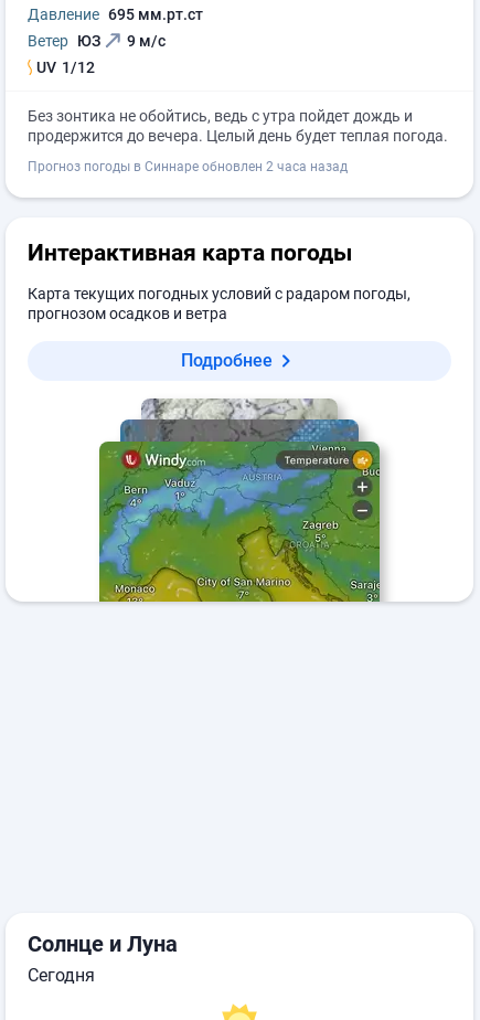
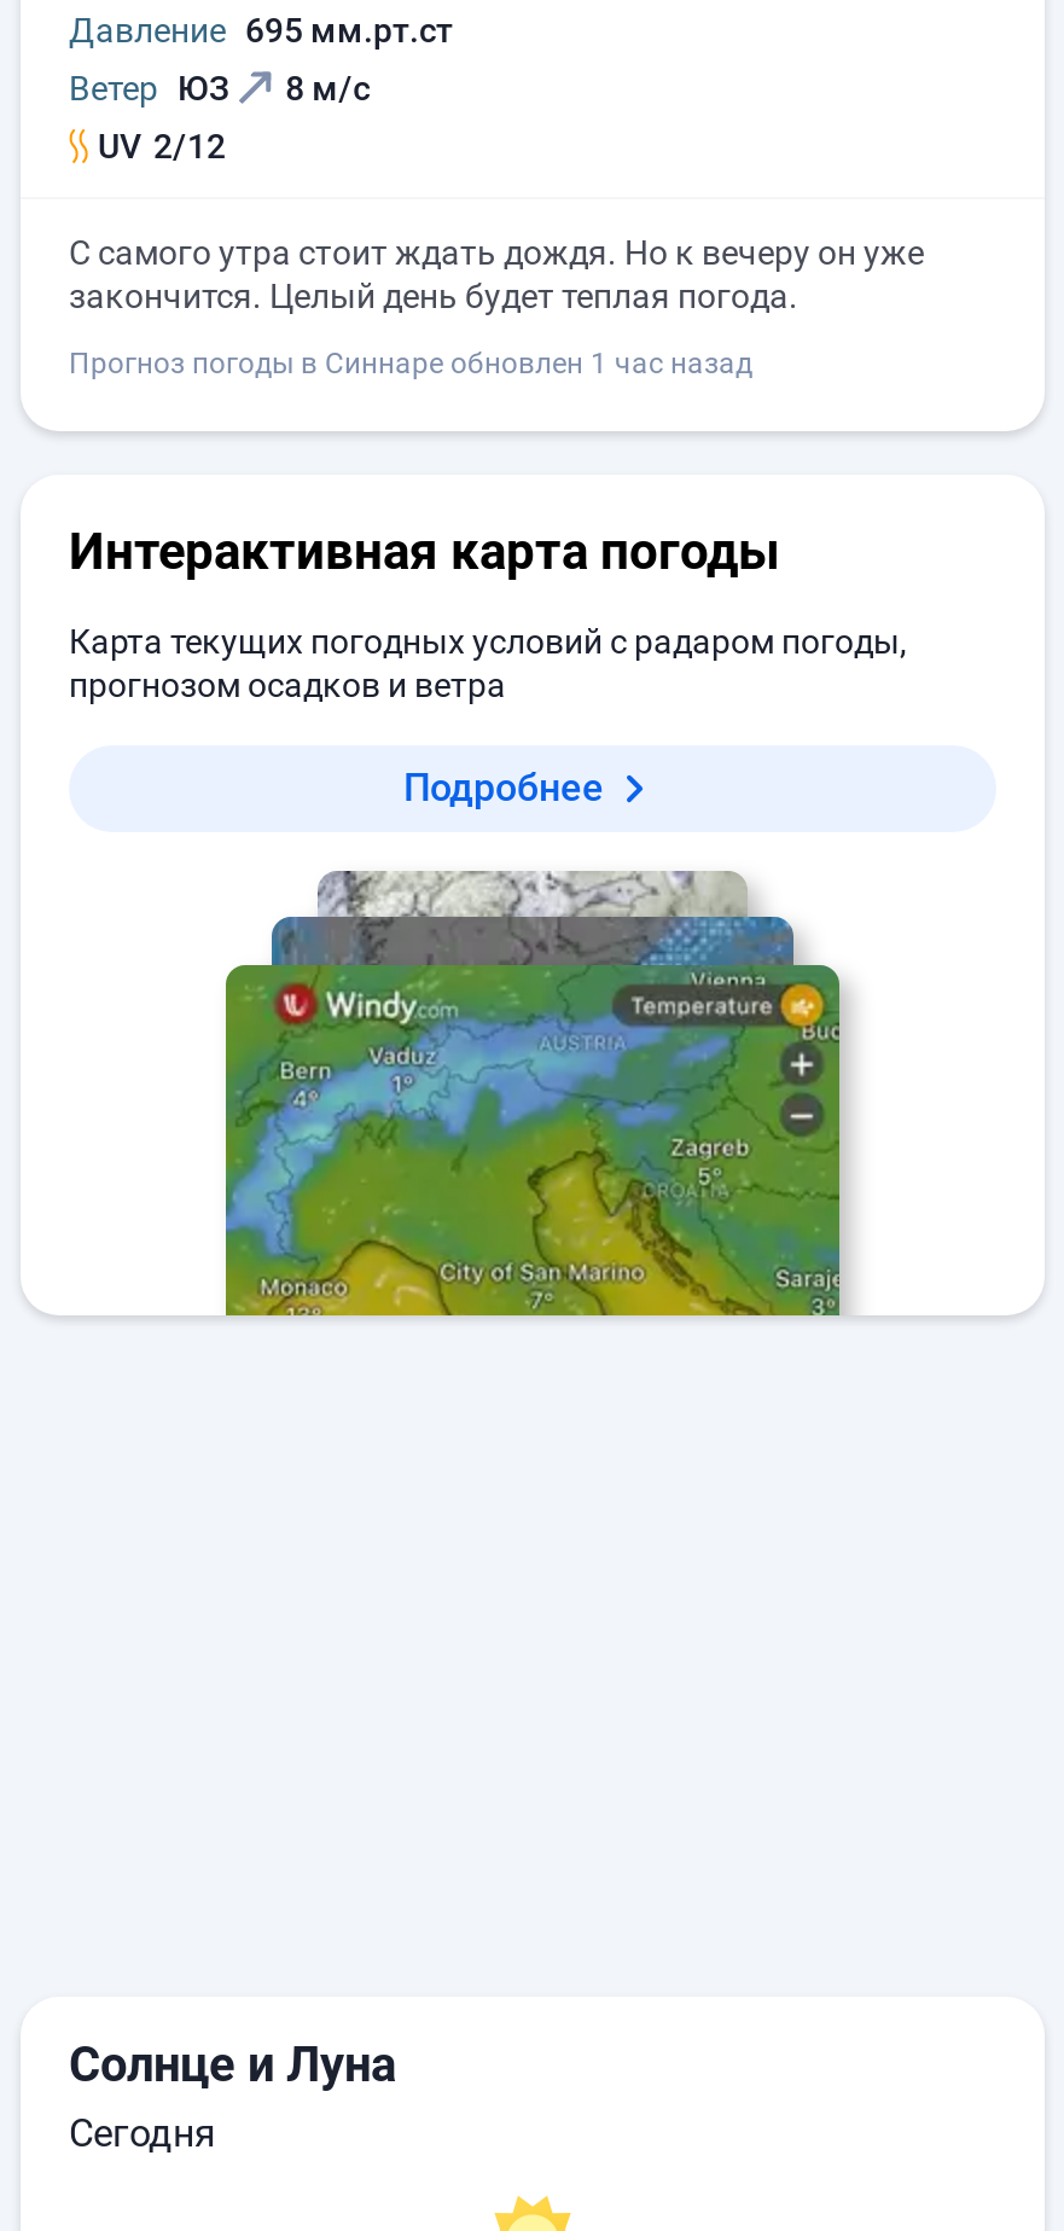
- Ветер ЮЗ 9 м/с
+ Ветер ЮЗ 8 м/с

- UV 1/12
+ UV 2/12

- Без зонтика не обойтись, ведь с утра пойдет дождь и
- продержится до вечера. Целый день будет теплая погода.
+ С самого утра стоит ждать дождя. Но к вечеру он уже
+ закончится. Целый день будет теплая погода.

- Прогноз погоды в Синнаре обновлен 2 часа назад
+ Прогноз погоды в Синнаре обновлен 1 час назад
